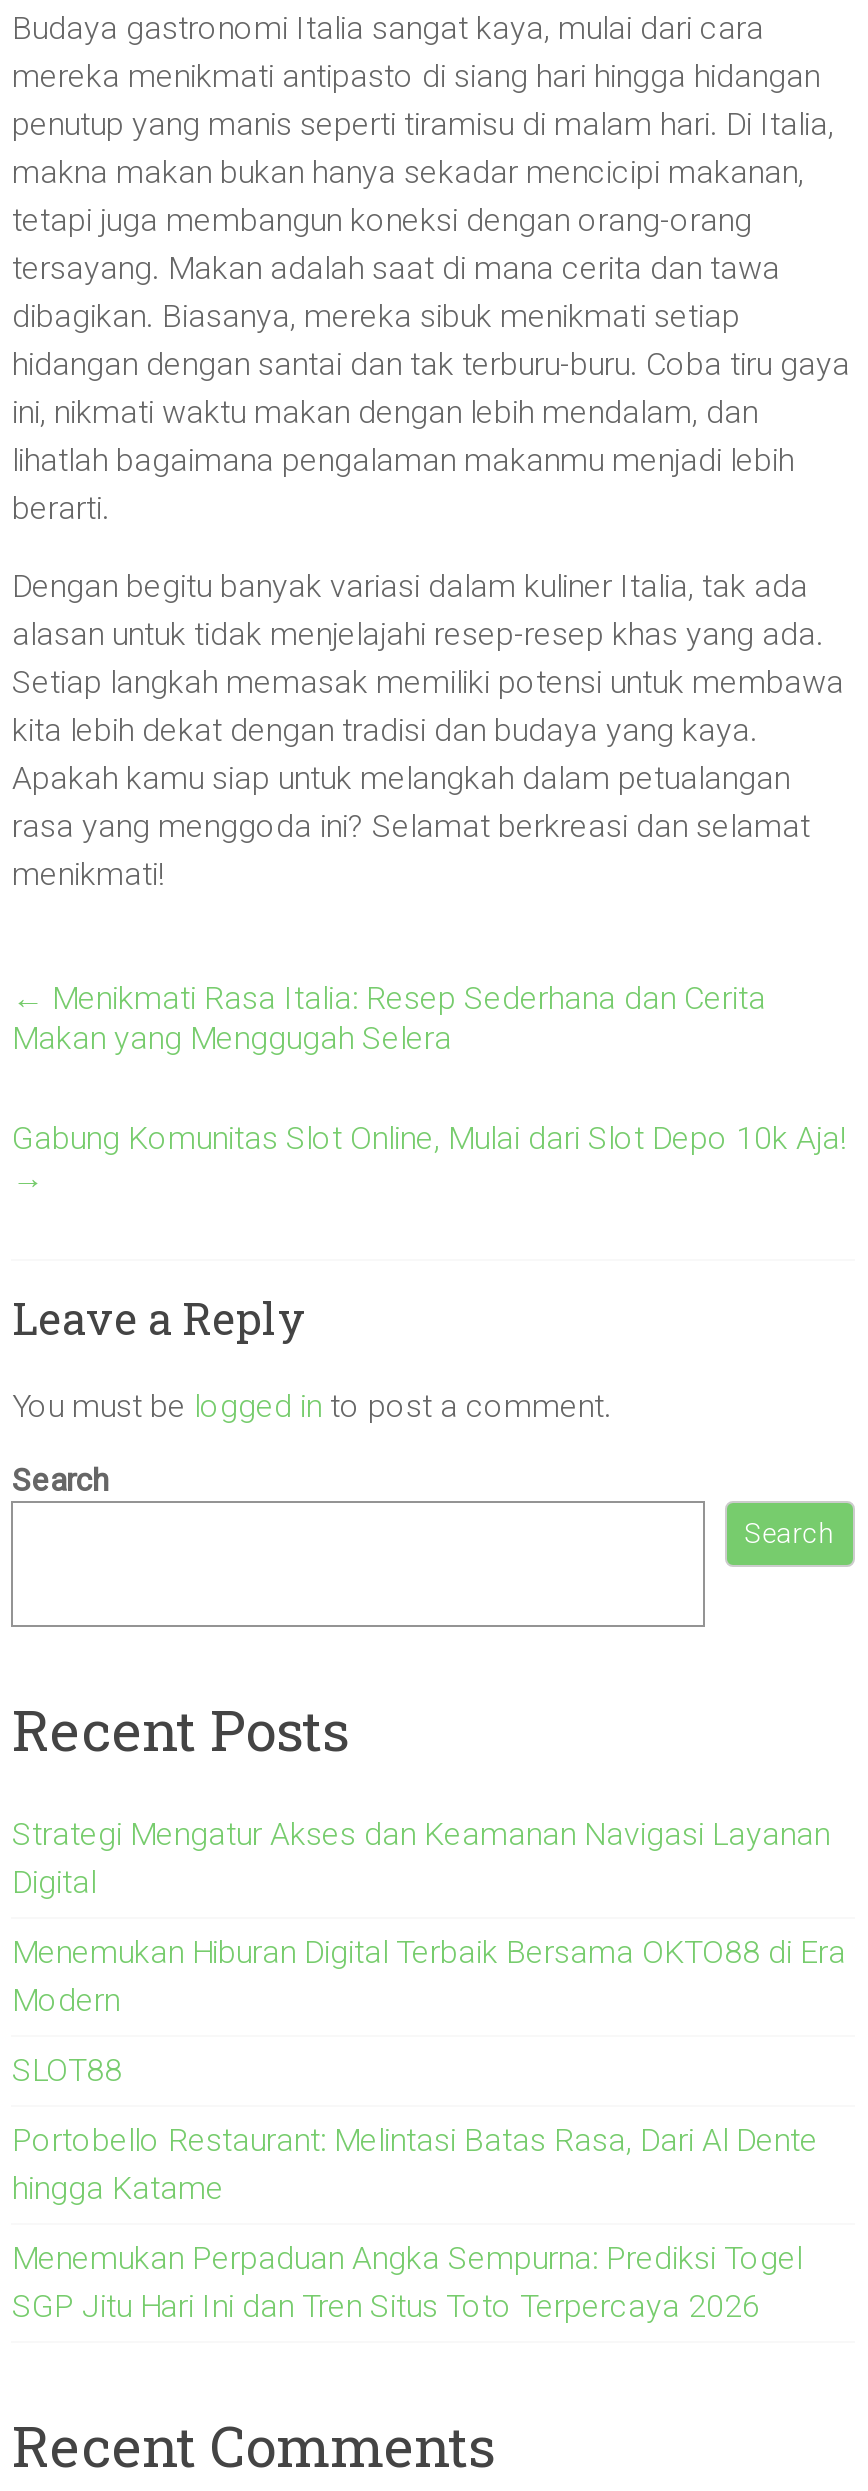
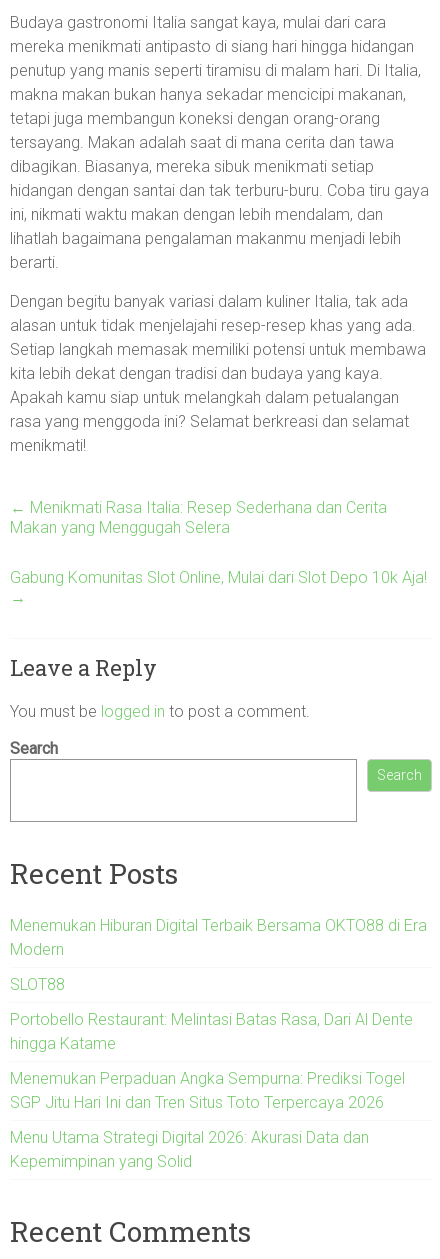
- Strategi Mengatur Akses dan Keamanan Navigasi Layanan
- Digital

moved up: Menemukan Hiburan Digital Terbaik Bersama OKTO88 di Era | Modern | SLOT88 | Portobello Restaurant: Melintasi Batas Rasa, Dari Al Dente | hingga Katame | Menemukan Perpaduan Angka Sempurna: Prediksi Togel | SGP Jitu Hari Ini dan Tren Situs Toto Terpercaya 2026

+ Menu Utama Strategi Digital 2026: Akurasi Data dan
+ Kepemimpinan yang Solid
